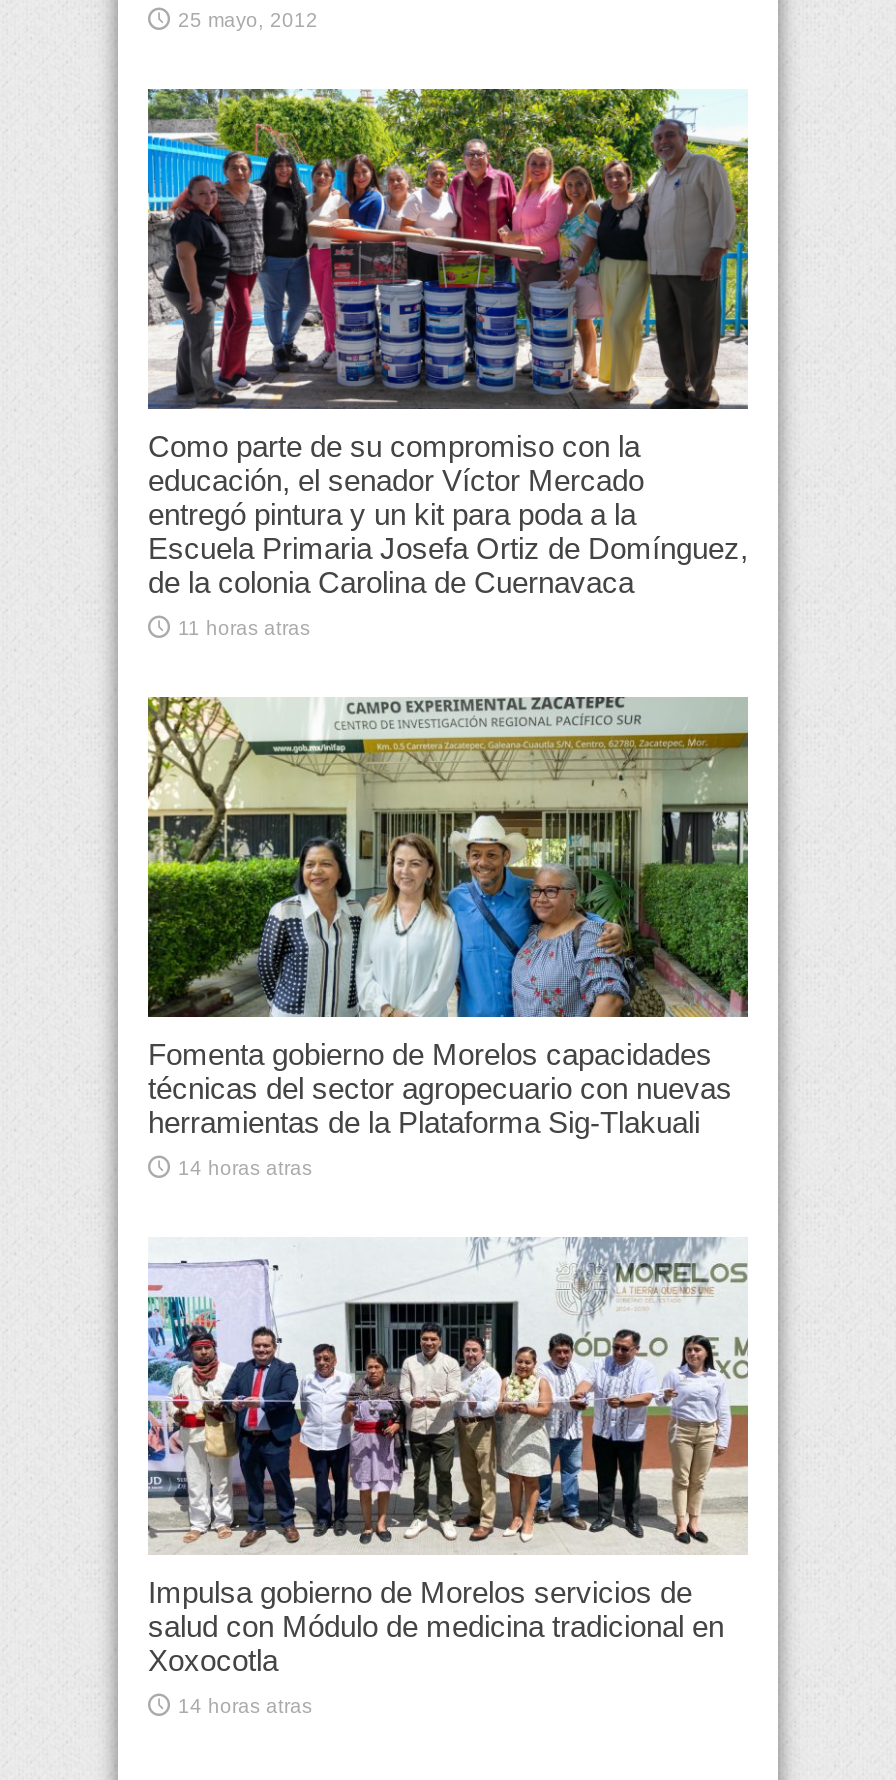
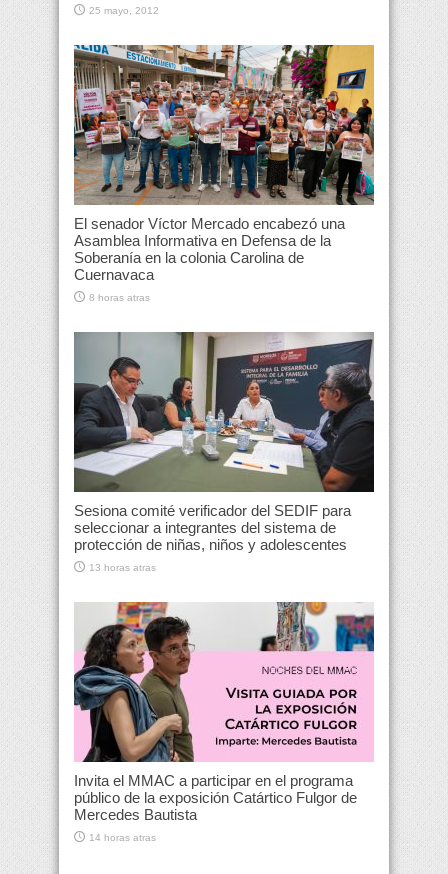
- [image]
- Como parte de su compromiso con la
- educación, el senador Víctor Mercado
- entregó pintura y un kit para poda a la
- Escuela Primaria Josefa Ortiz de Domínguez,
- de la colonia Carolina de Cuernavaca
+ [image]
+ El senador Víctor Mercado encabezó una
+ Asamblea Informativa en Defensa de la
+ Soberanía en la colonia Carolina de
+ Cuernavaca

- 11 horas atras
+ 8 horas atras

- [image]
- Fomenta gobierno de Morelos capacidades
- técnicas del sector agropecuario con nuevas
- herramientas de la Plataforma Sig-Tlakuali
+ [image]
+ Sesiona comité verificador del SEDIF para
+ seleccionar a integrantes del sistema de
+ protección de niñas, niños y adolescentes

- 14 horas atras
+ 13 horas atras

- [image]
- Impulsa gobierno de Morelos servicios de
- salud con Módulo de medicina tradicional en
- Xoxocotla
+ [image]
+ Invita el MMAC a participar en el programa
+ público de la exposición Catártico Fulgor de
+ Mercedes Bautista
